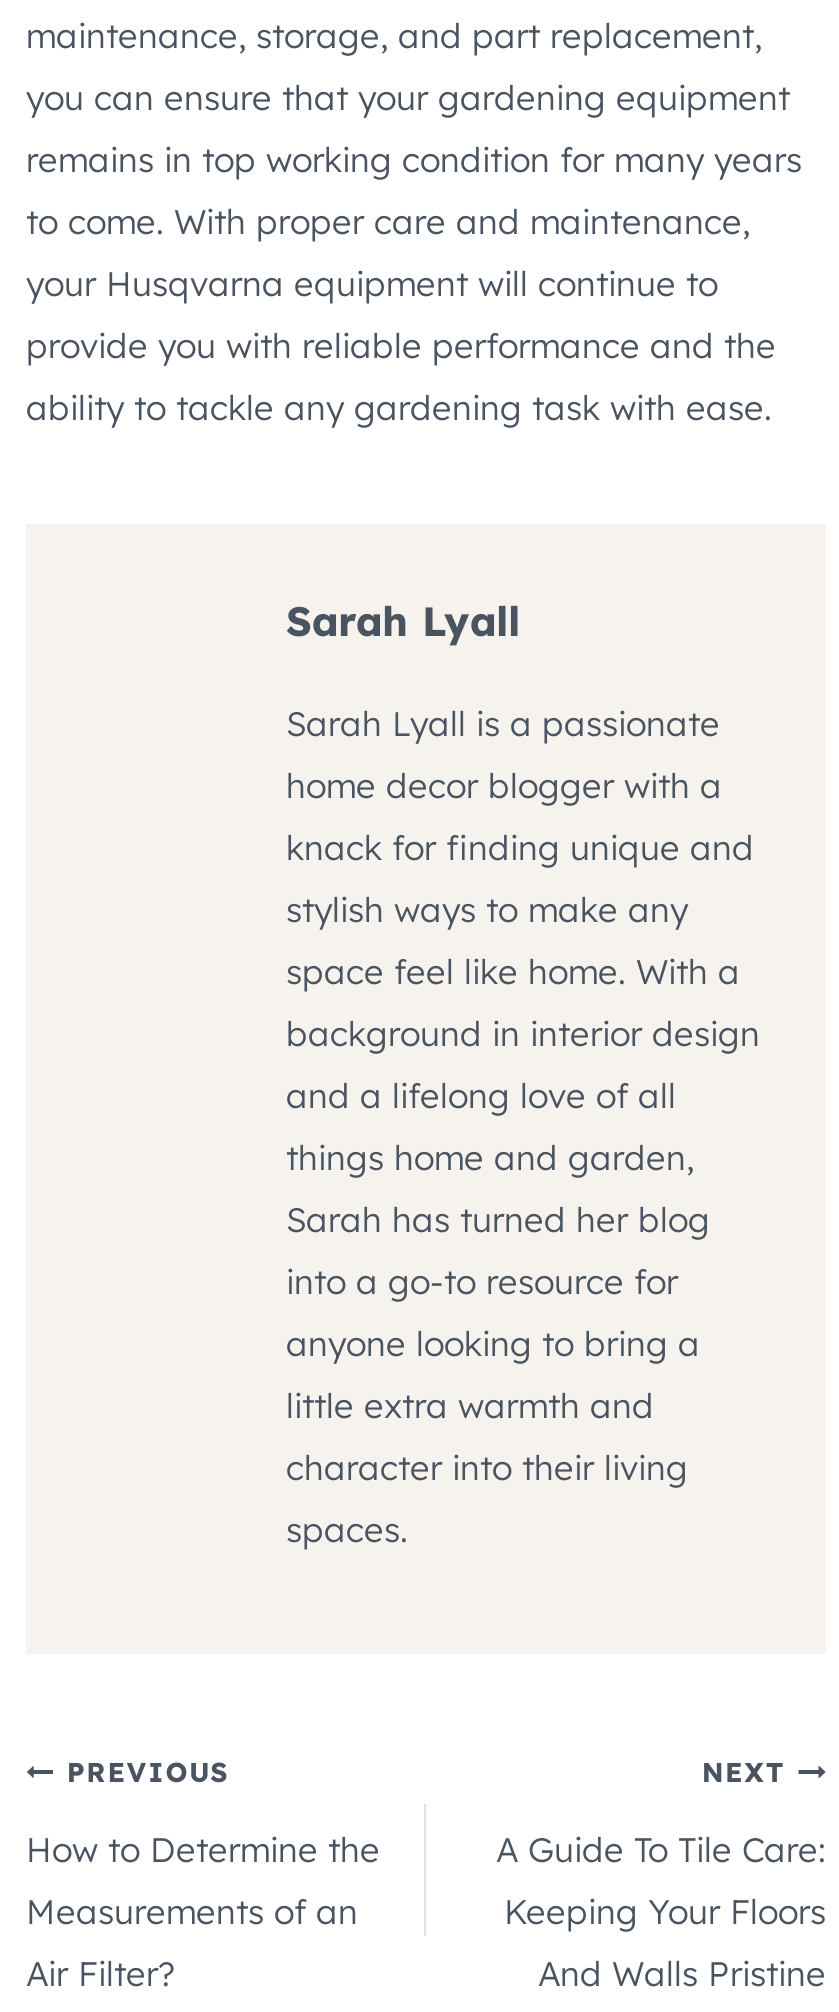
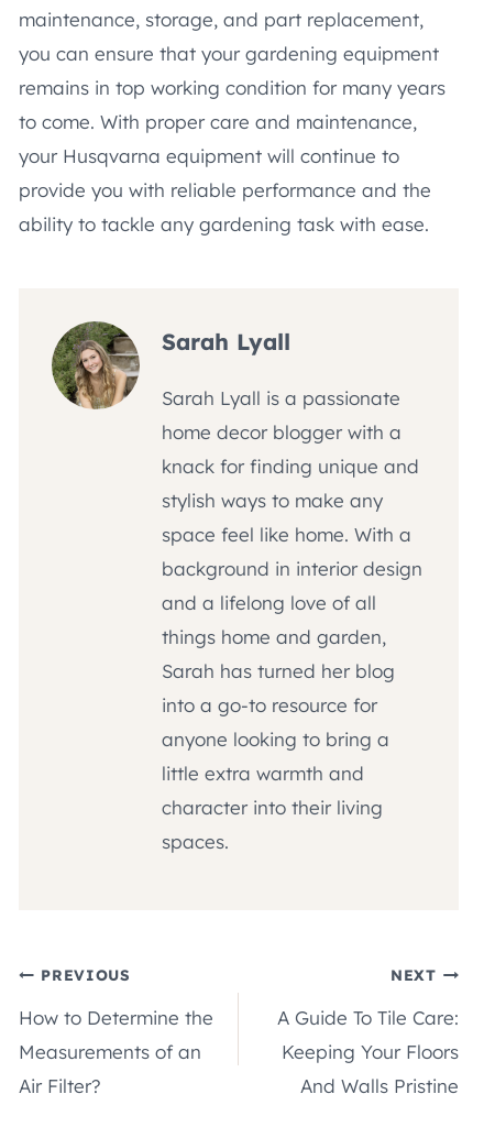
+ [image]
